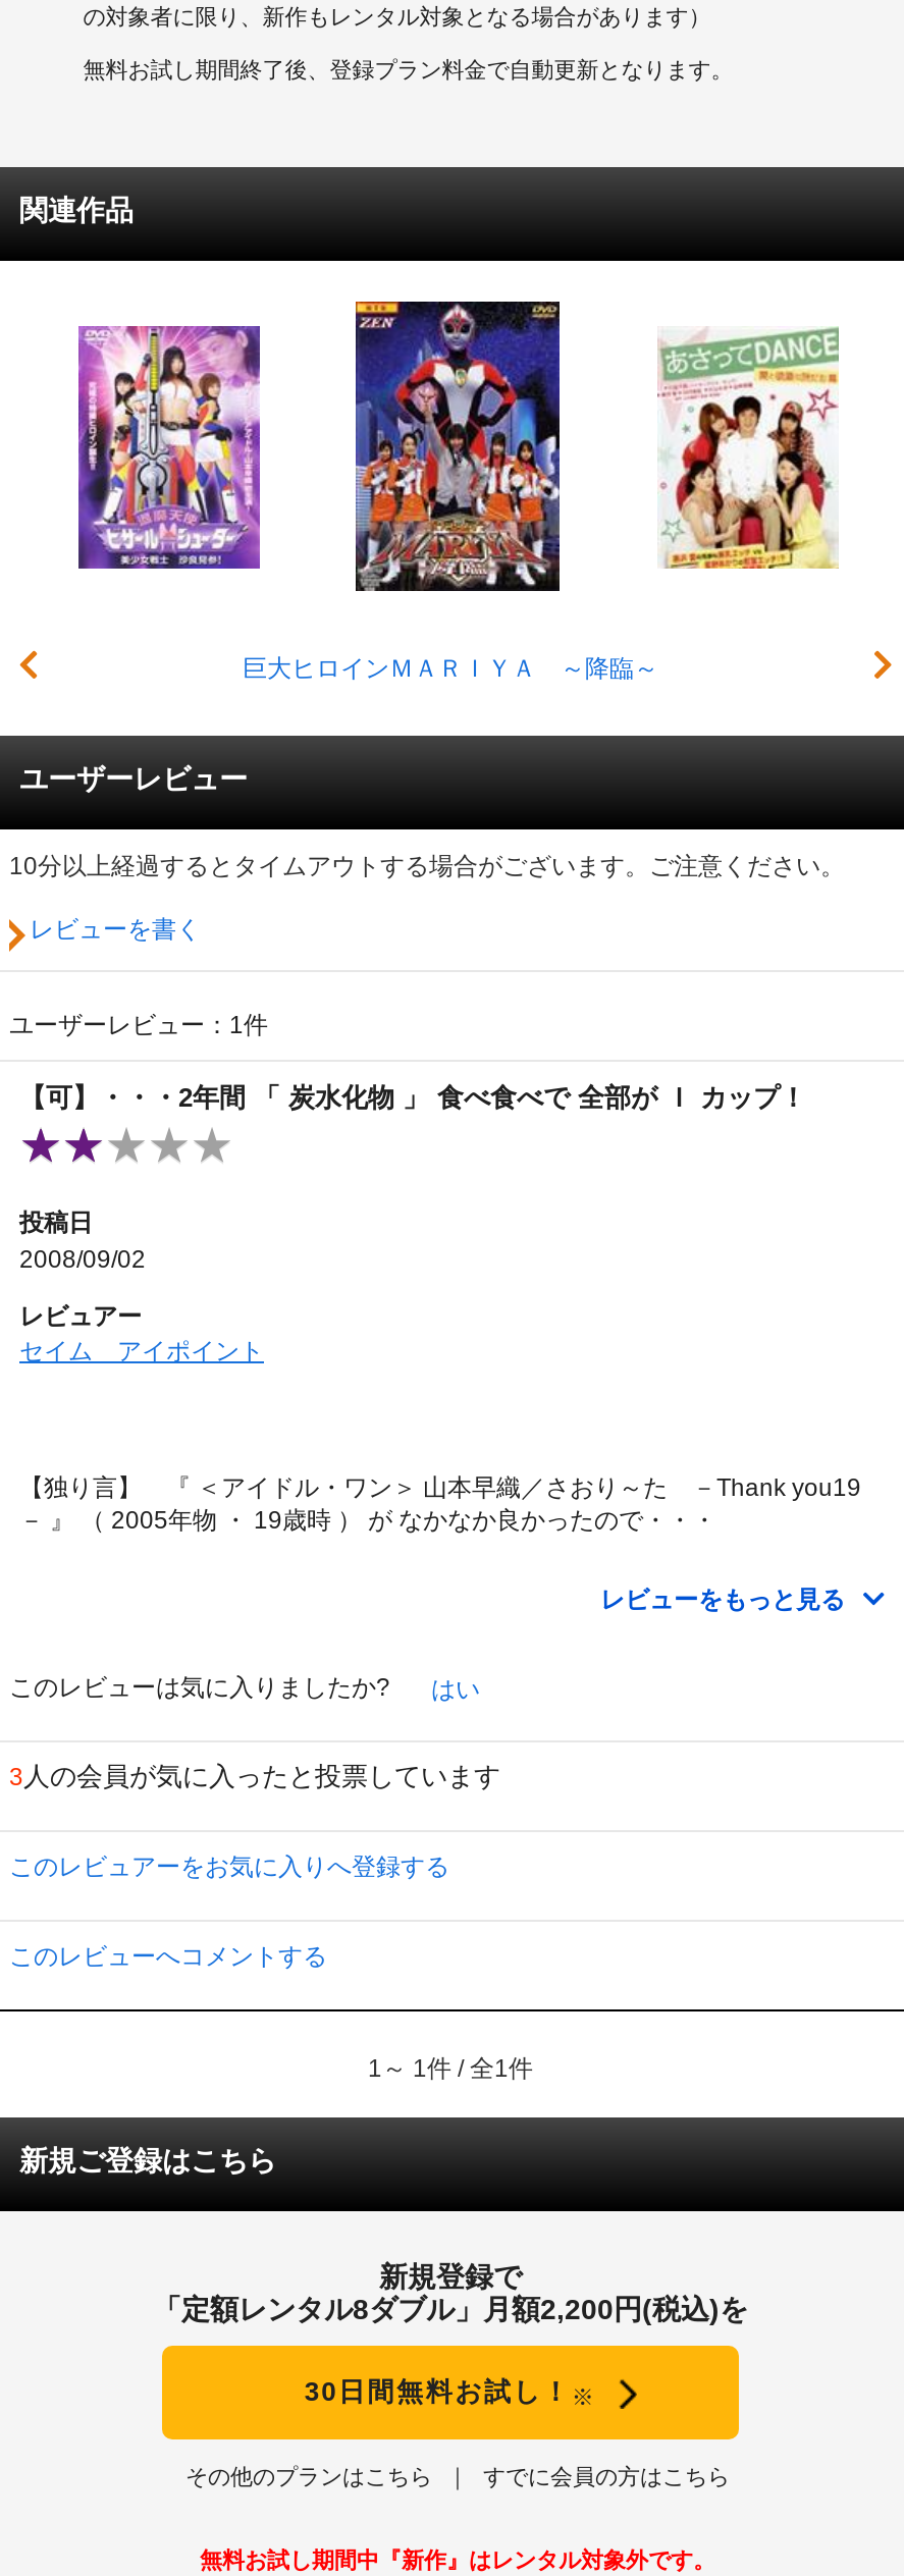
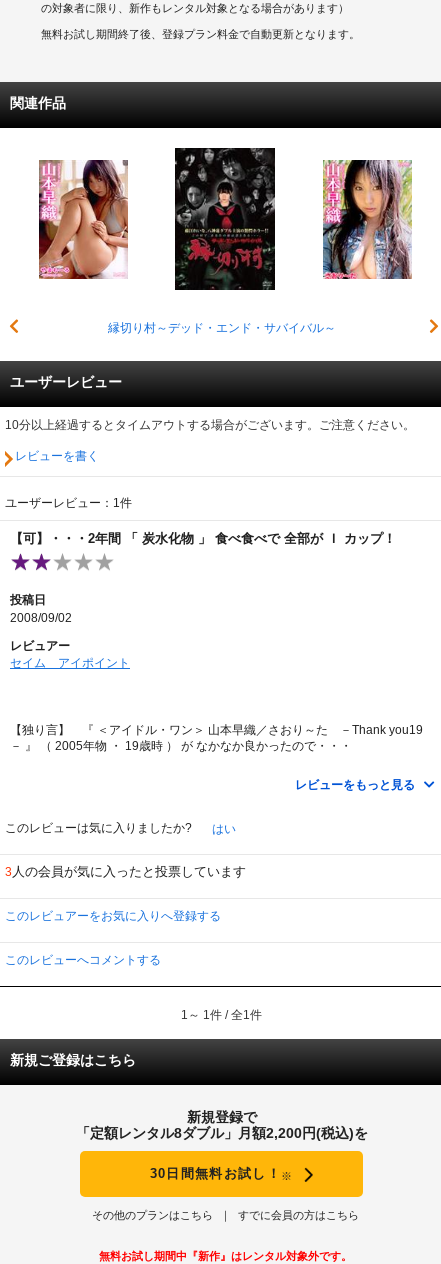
- [image]
- 巨大ヒロインＭＡＲＩＹＡ ～降臨～
+ [image]
+ 縁切り村～デッド・エンド・サバイバル～

- [image]
+ [image]

- [image]
+ [image]
